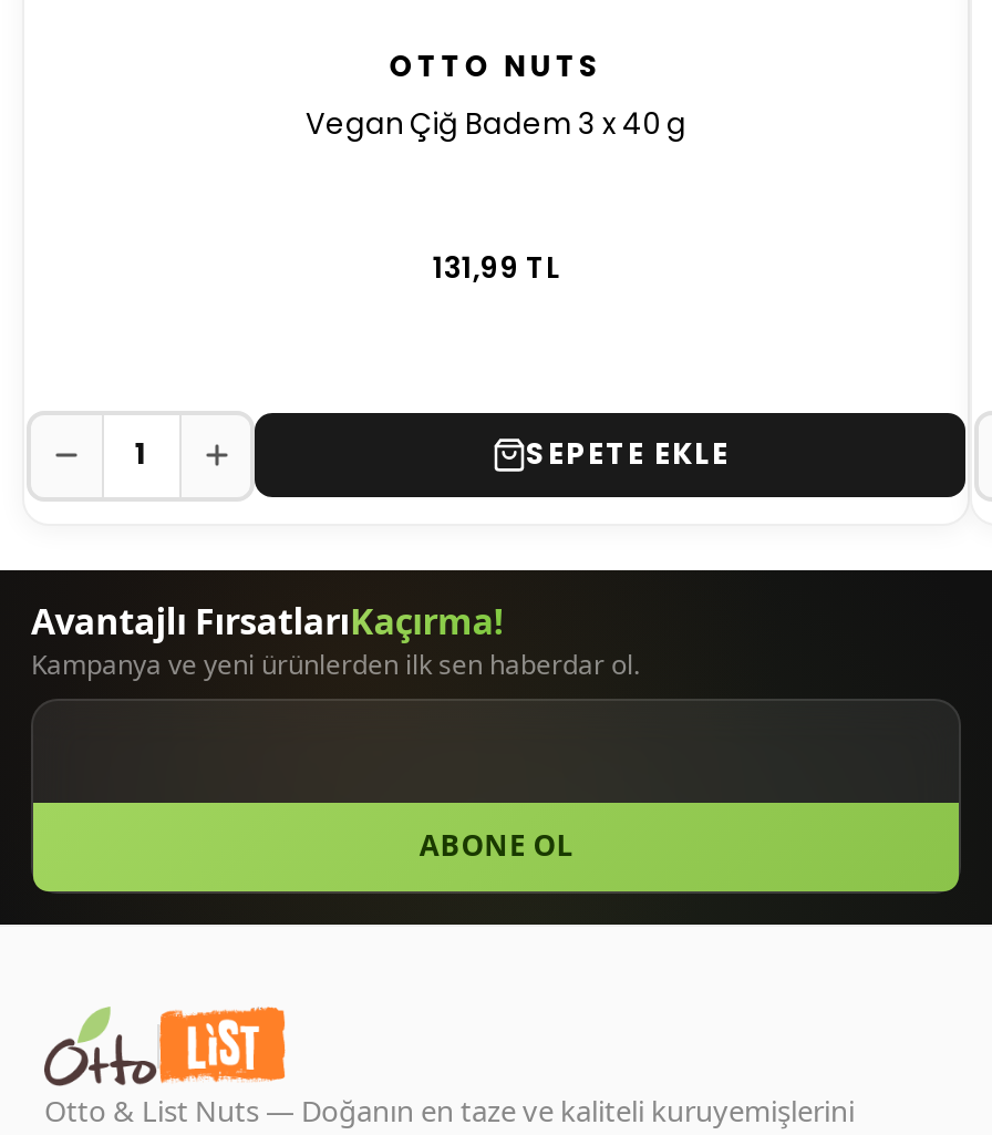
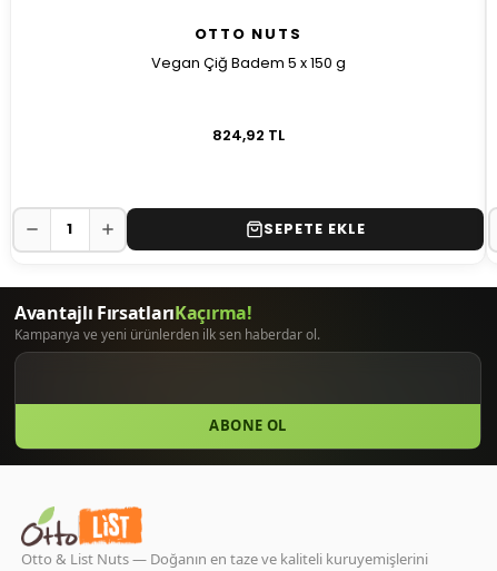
- Vegan Çiğ Badem 3 x 40 g
+ Vegan Çiğ Badem 5 x 150 g

- 131,99 TL
+ 824,92 TL
